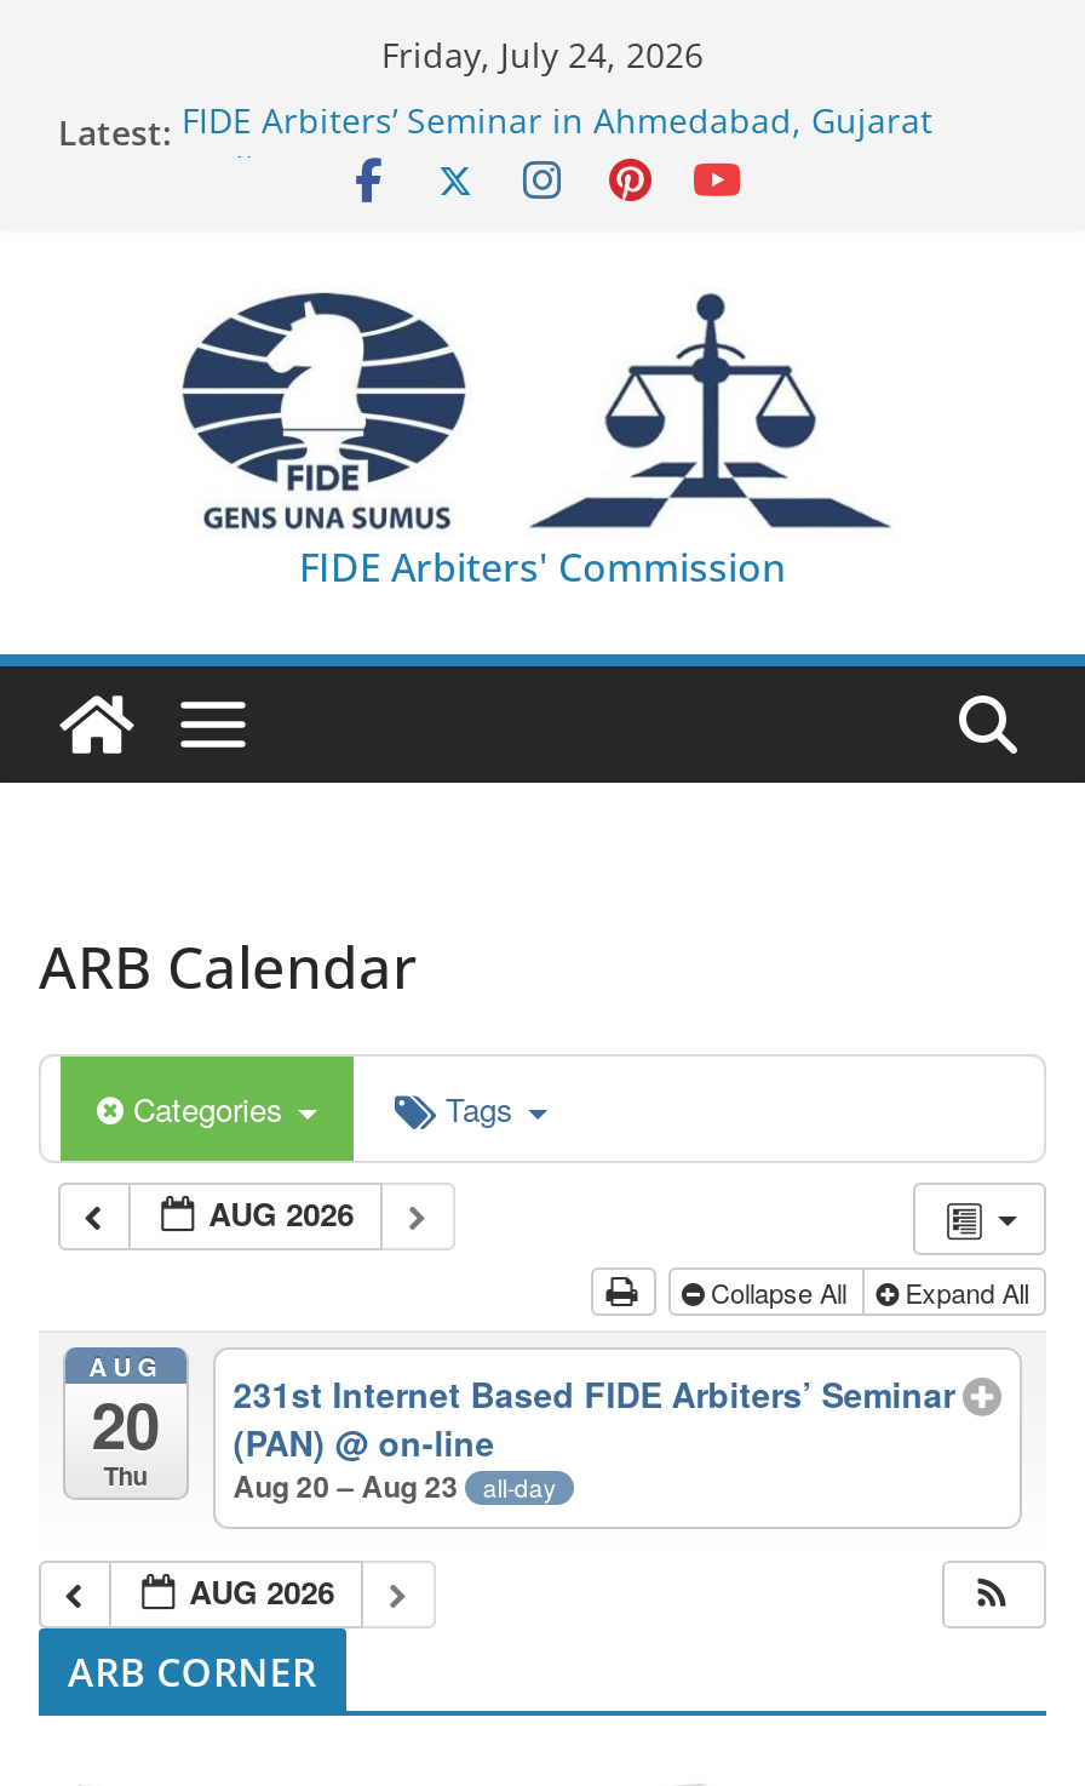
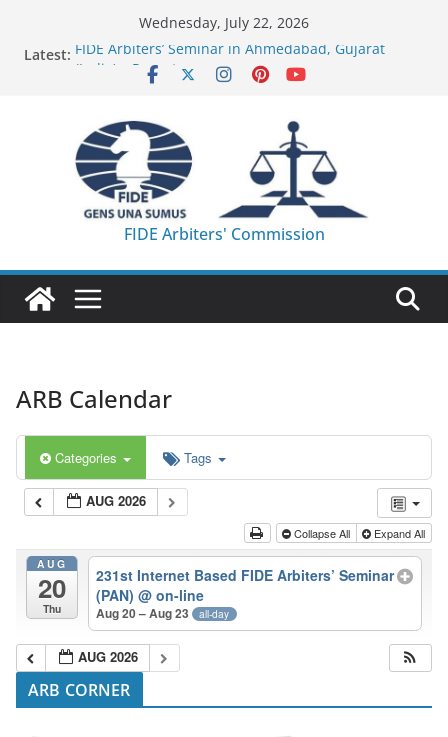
- Friday, July 24, 2026
+ Wednesday, July 22, 2026
